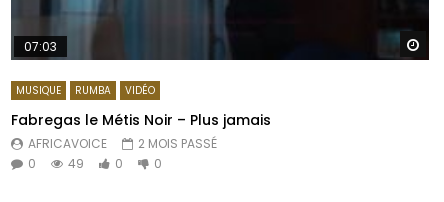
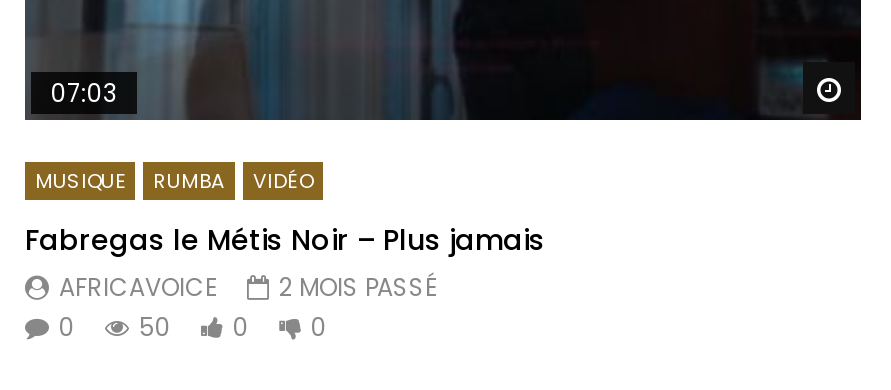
- 0 49 0 0
+ 0 50 0 0
